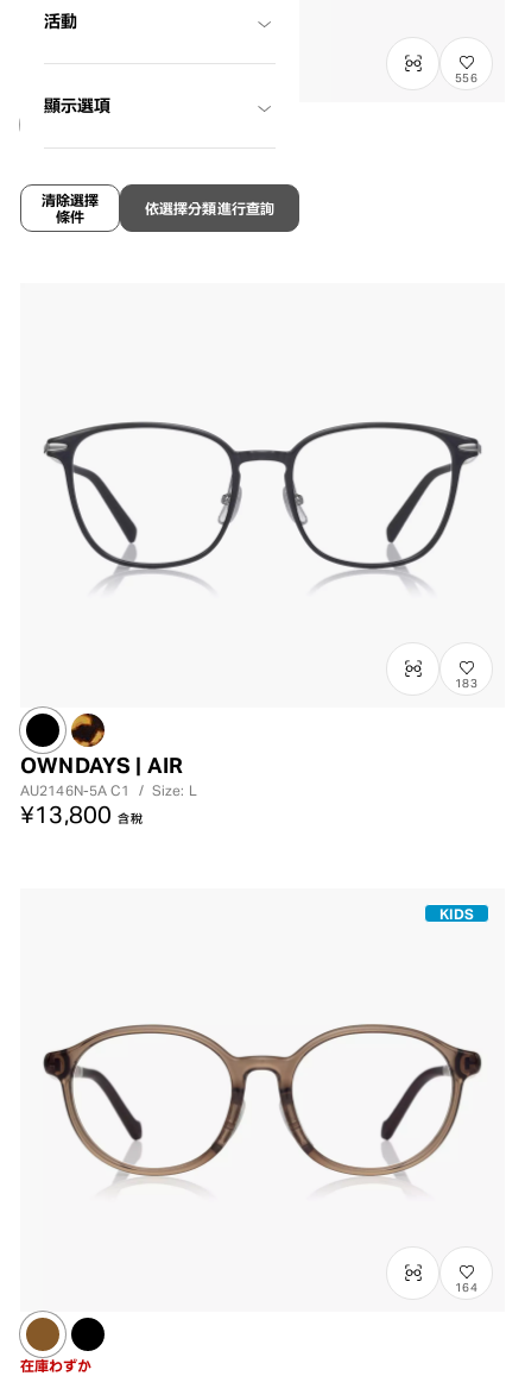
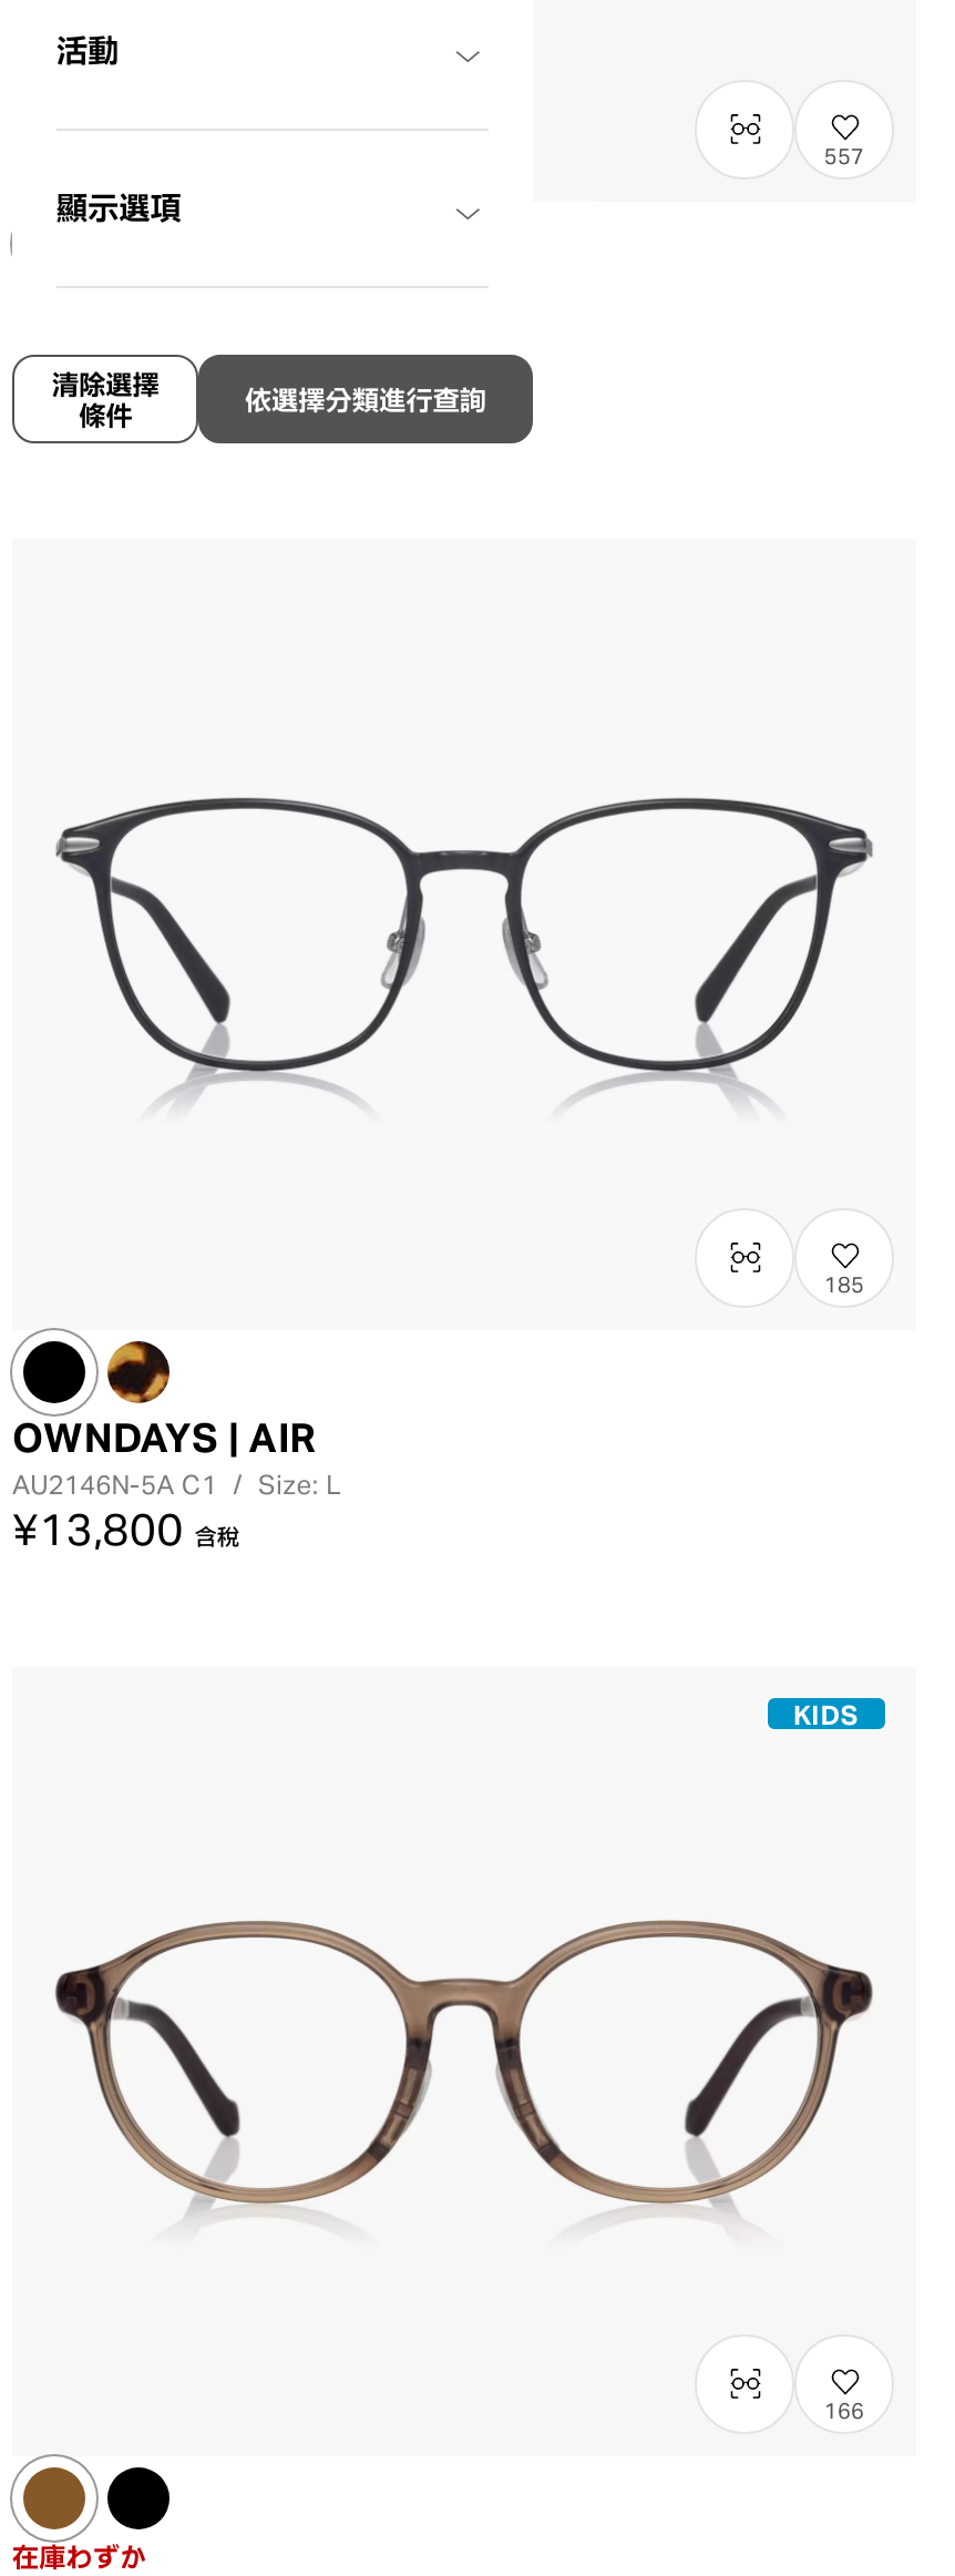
- 556
+ 557

- 183
+ 185

- 164
+ 166
